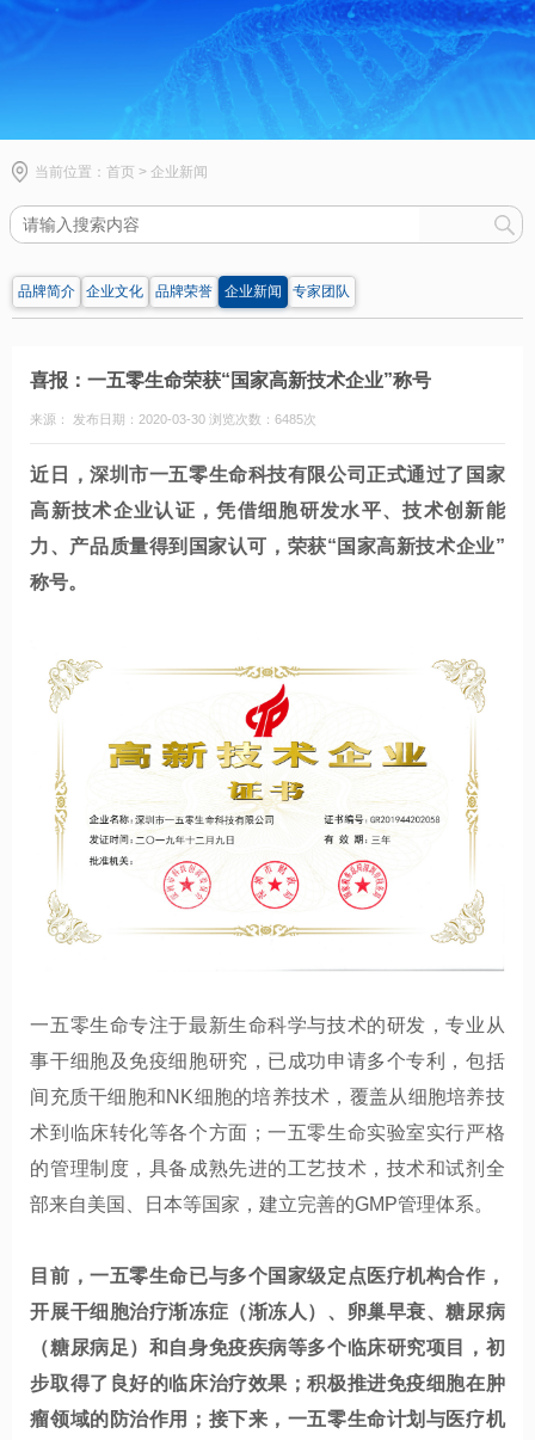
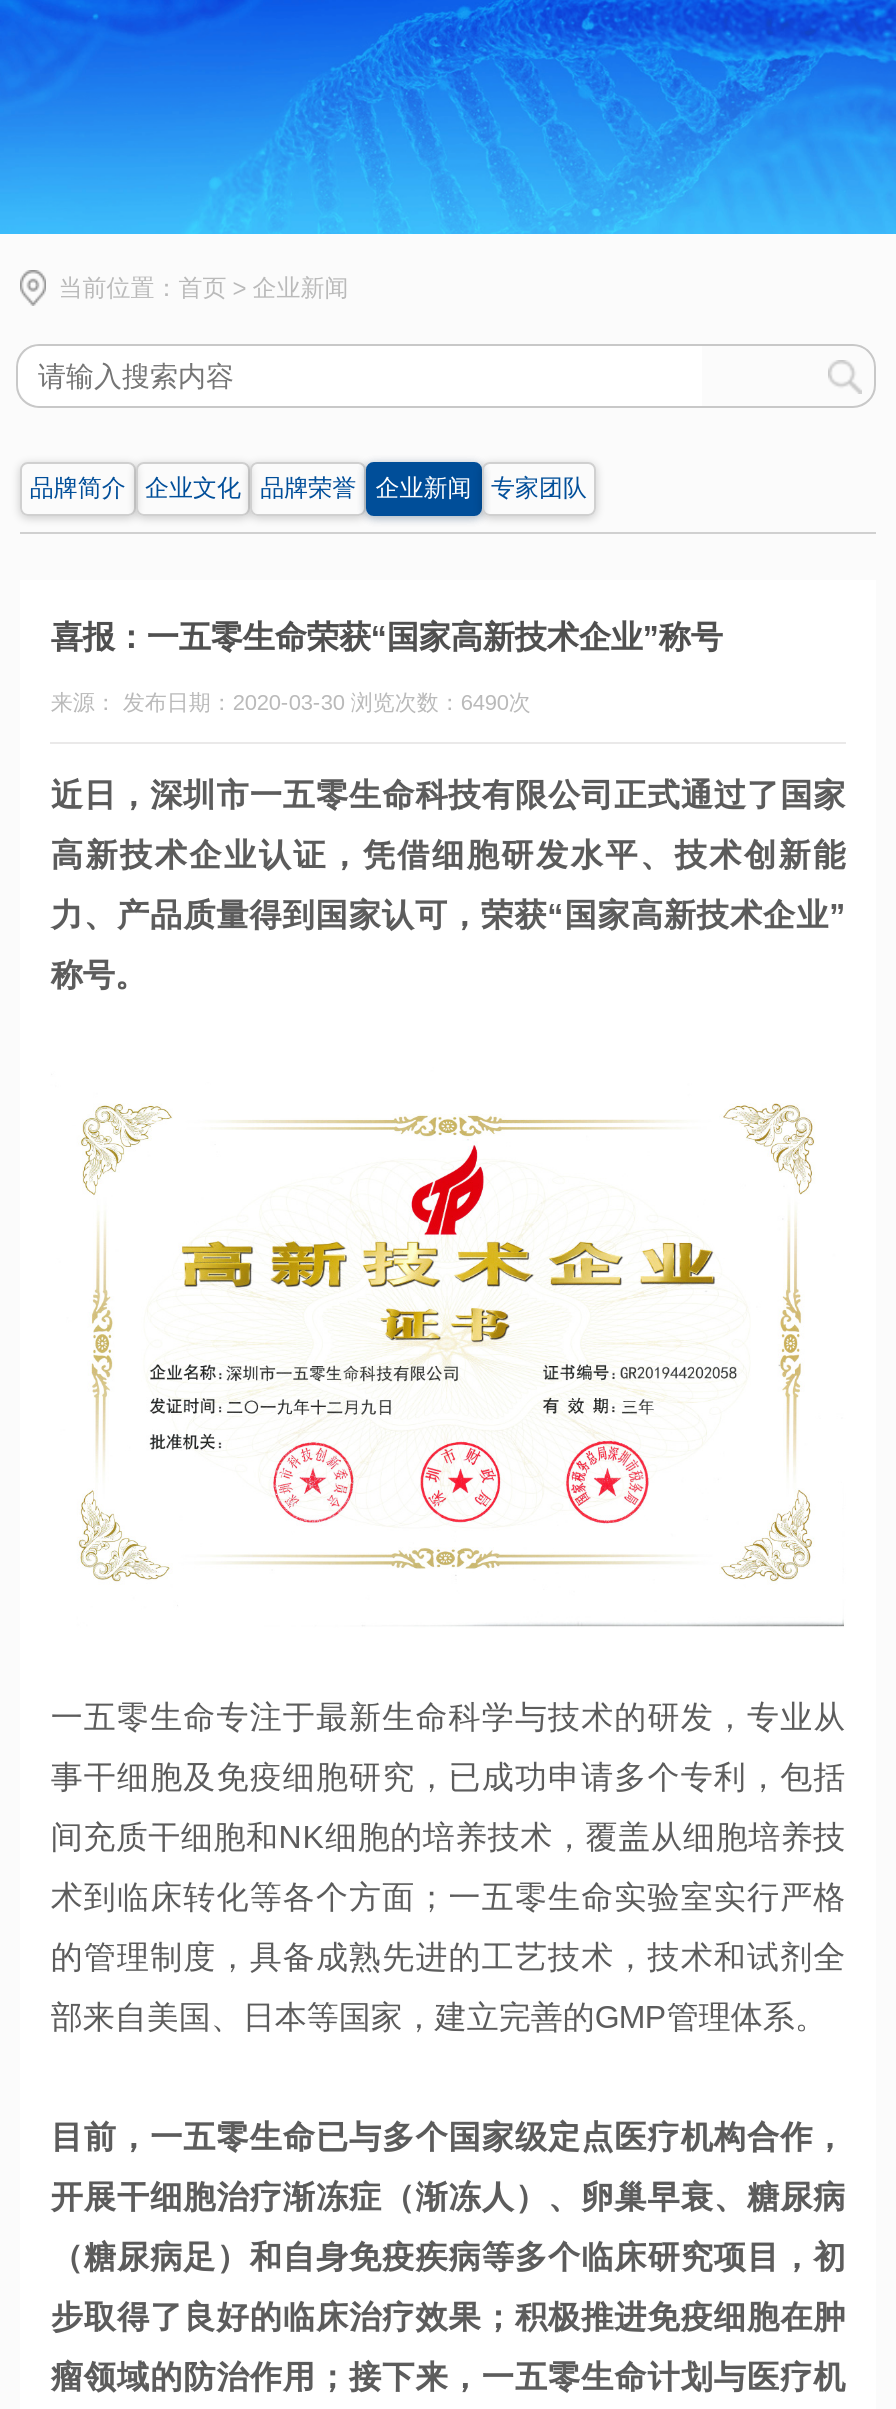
- 来源： 发布日期：2020-03-30 浏览次数：6485次
+ 来源： 发布日期：2020-03-30 浏览次数：6490次
